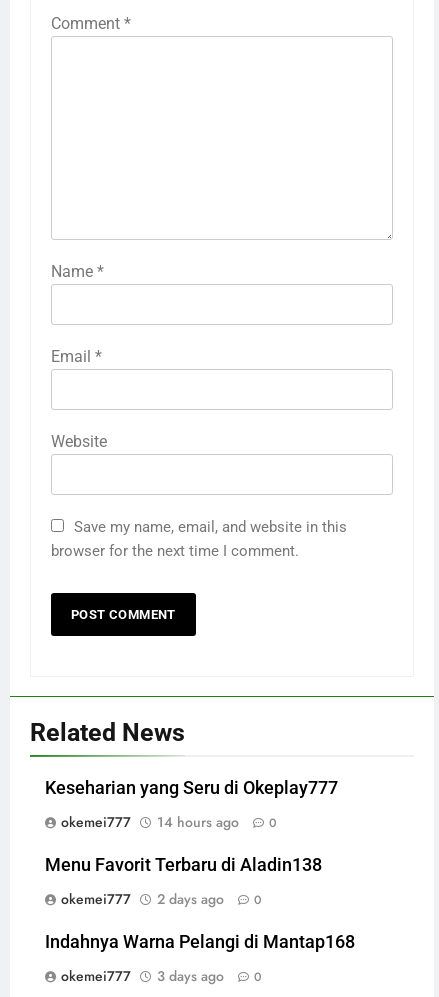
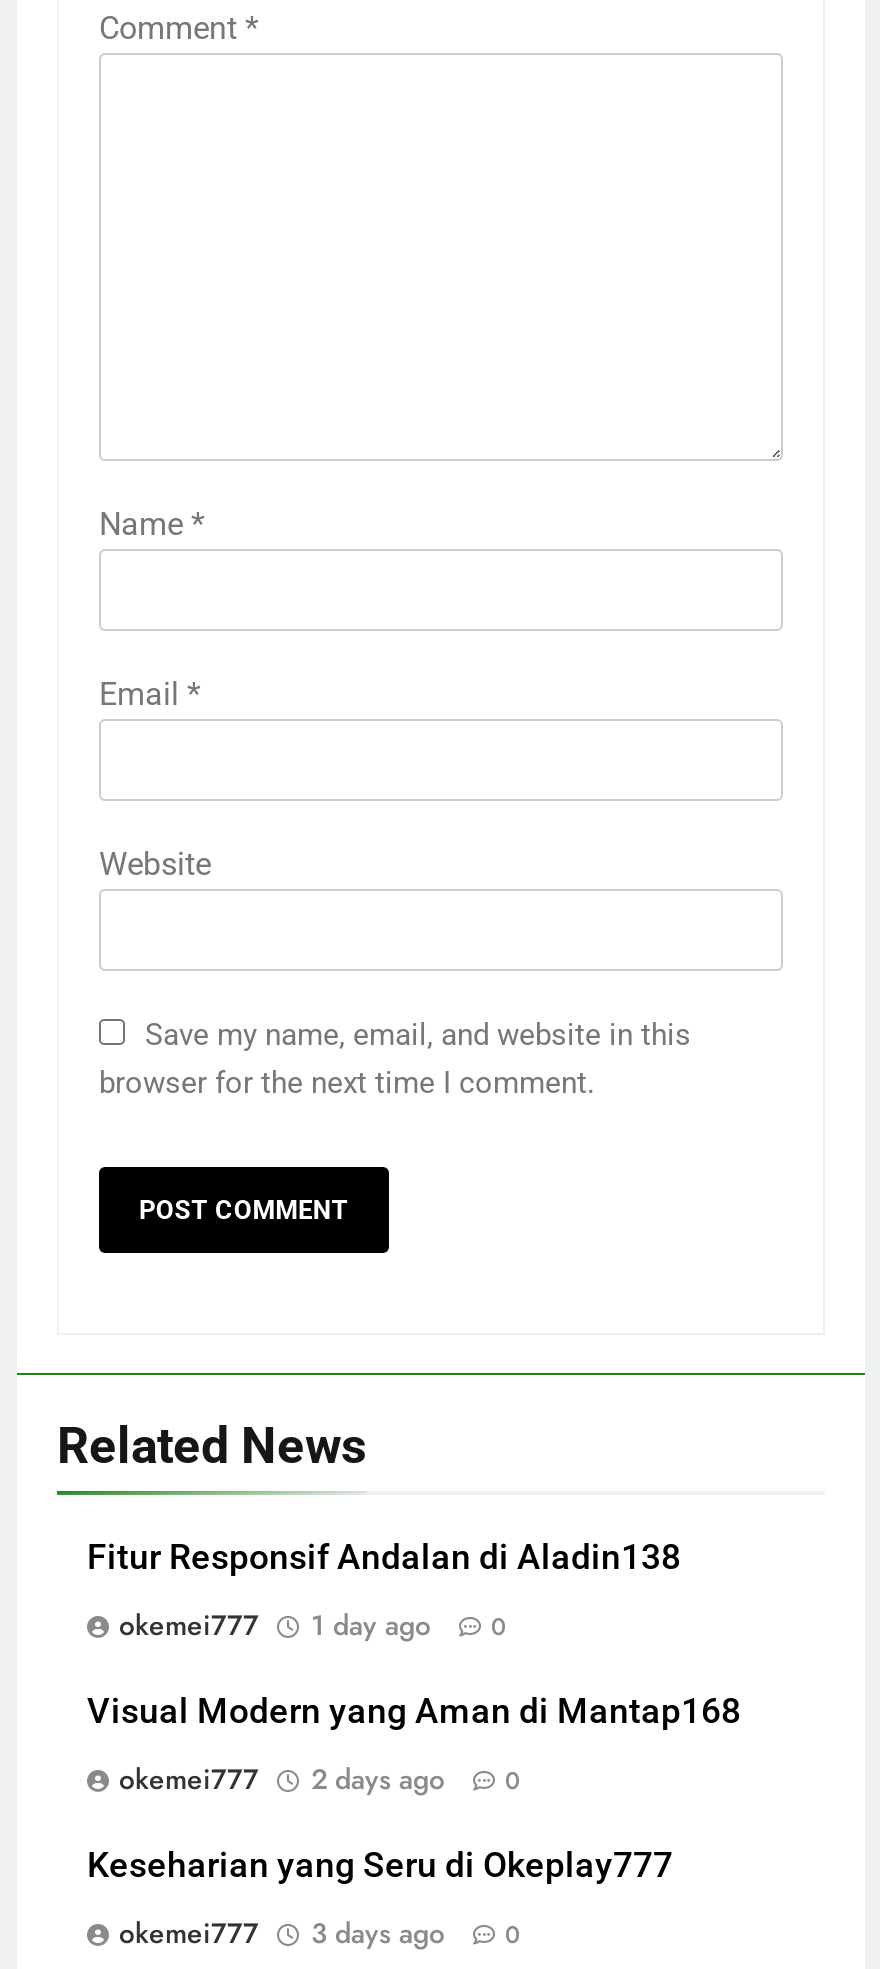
+ Fitur Responsif Andalan di Aladin138

moved down: Keseharian yang Seru di Okeplay777

- okemei777 14 hours ago 0
+ okemei777 1 day ago 0

- Menu Favorit Terbaru di Aladin138
+ Visual Modern yang Aman di Mantap168

- Indahnya Warna Pelangi di Mantap168
